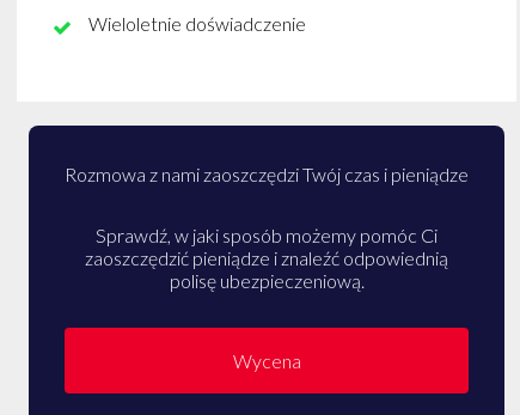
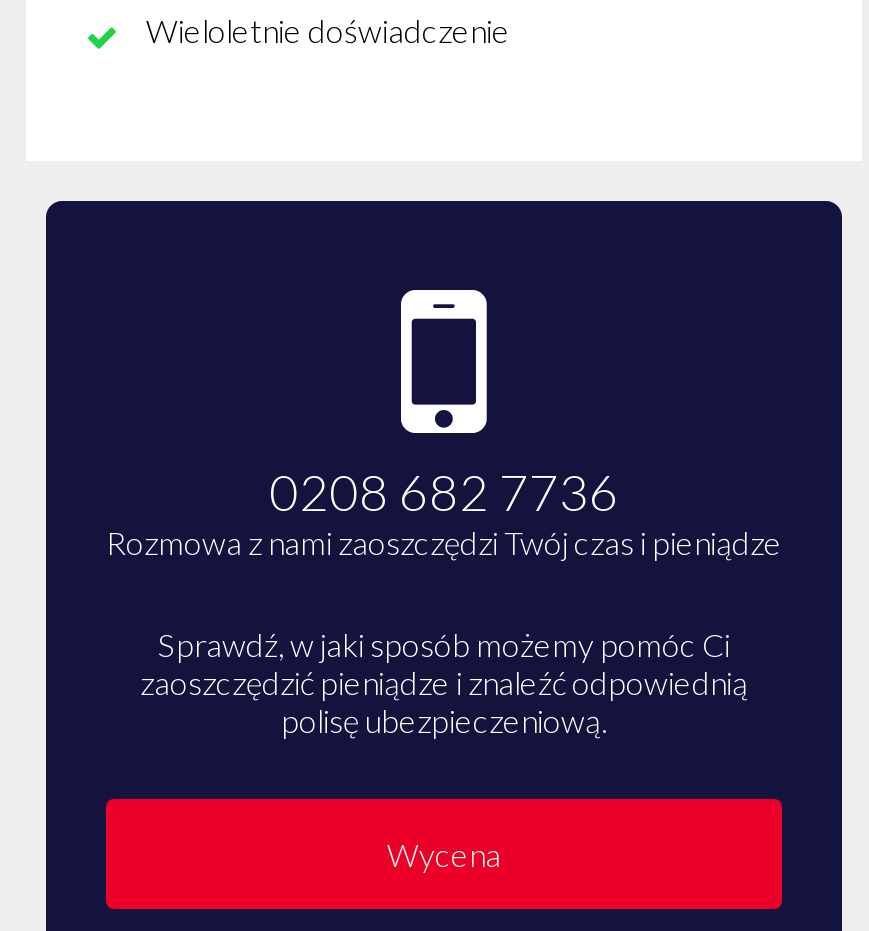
+ [image]
+ 0208 682 7736
